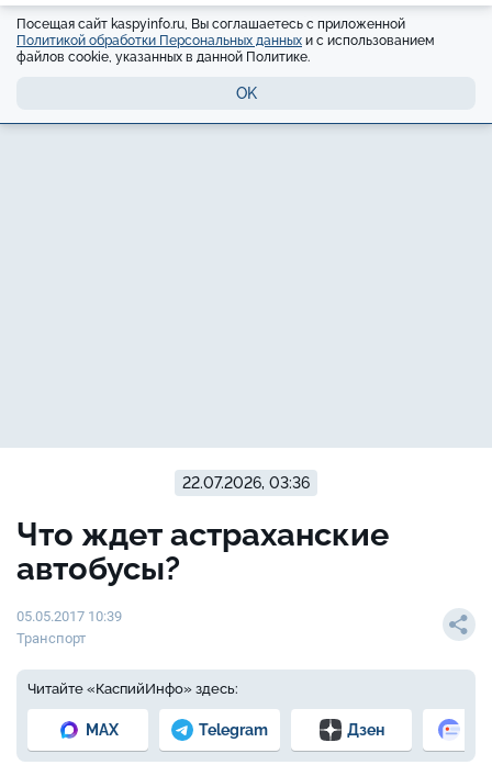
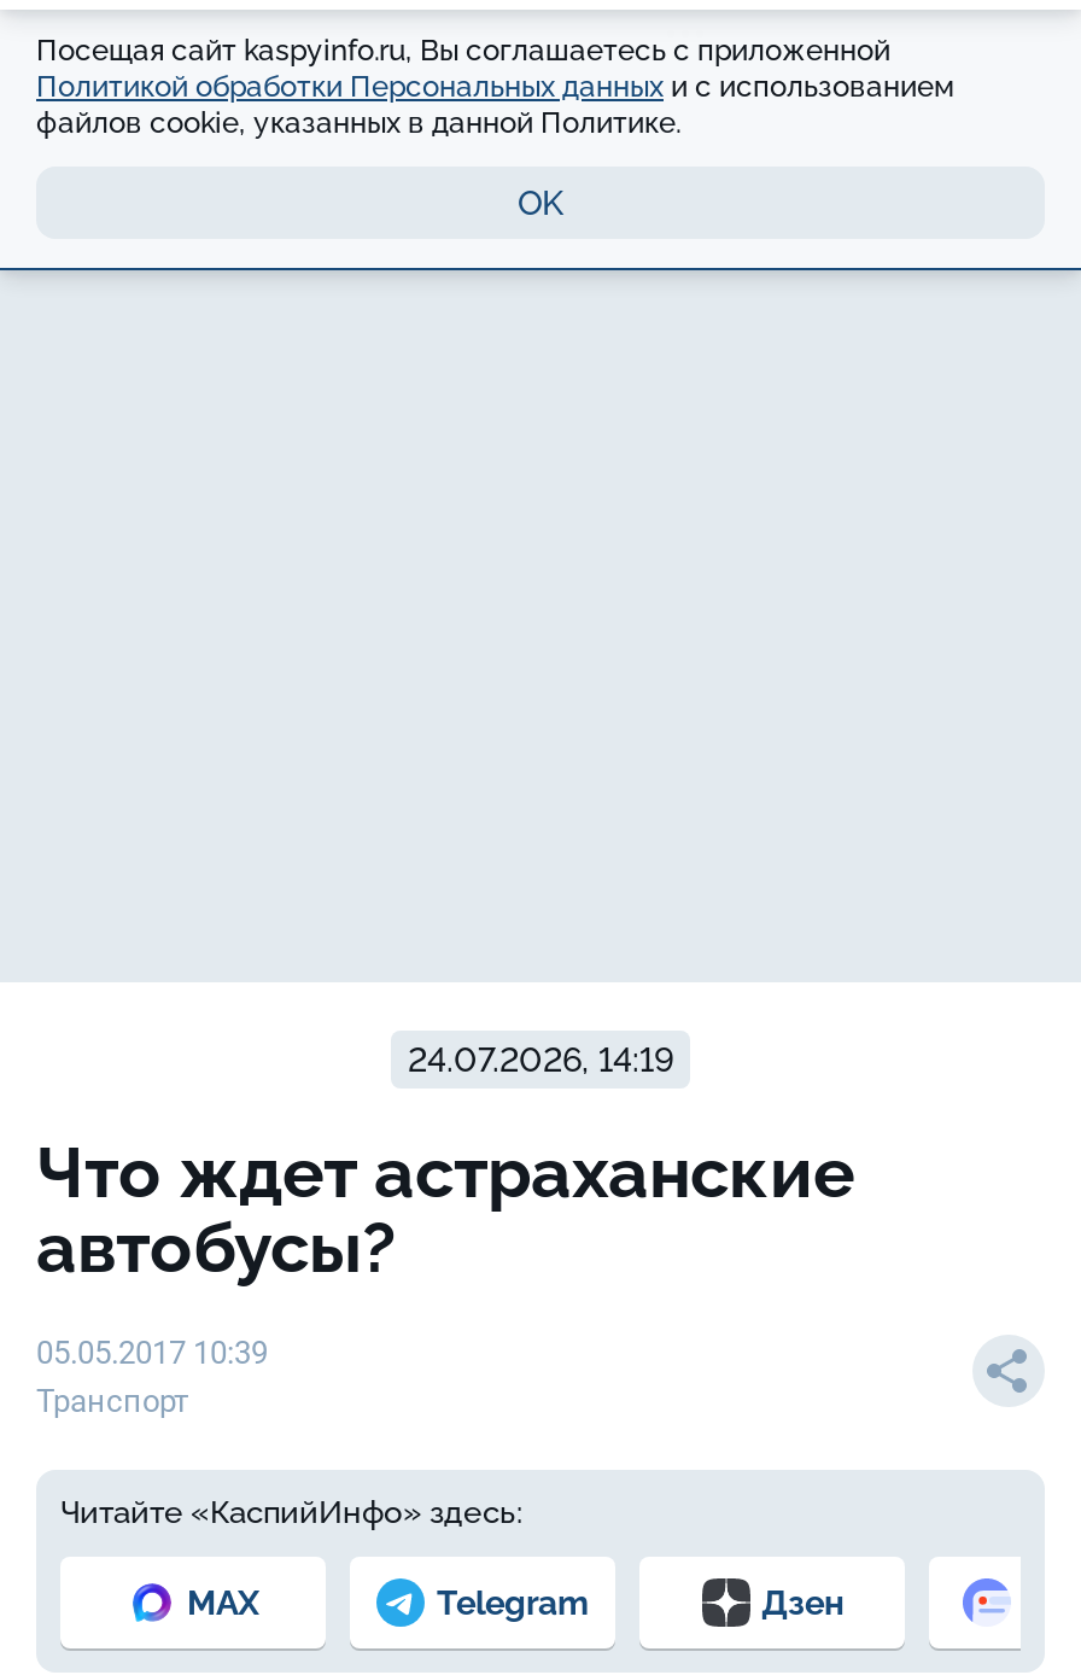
- 22.07.2026, 03:36
+ 24.07.2026, 14:19
